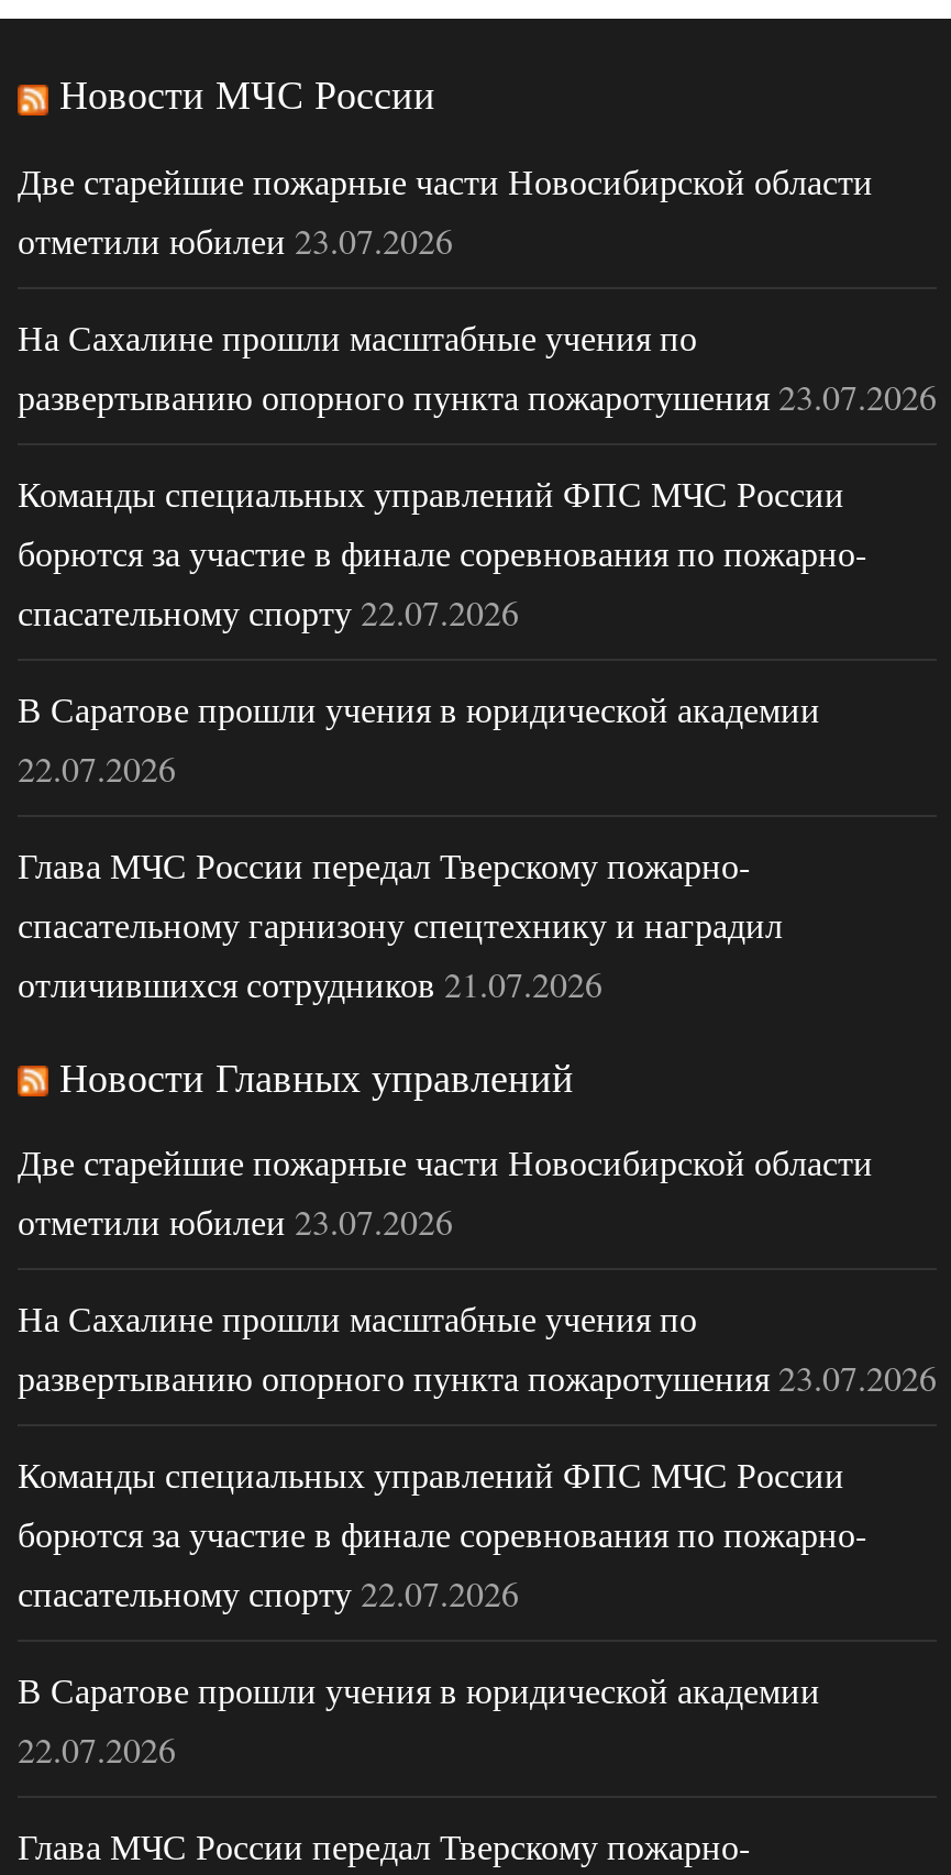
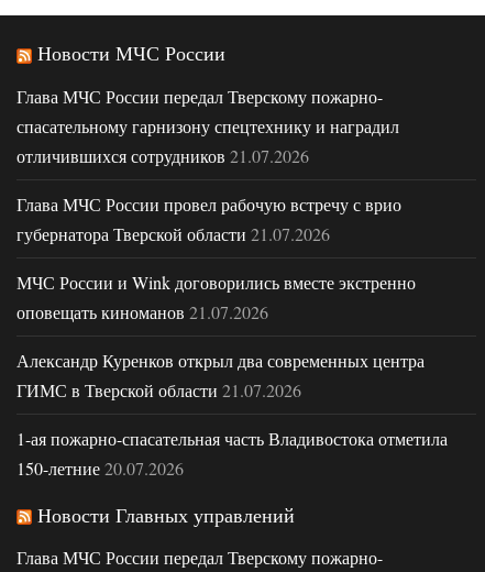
- Две старейшие пожарные части Новосибирской области
- отметили юбилеи 23.07.2026
- На Сахалине прошли масштабные учения по
- развертыванию опорного пункта пожаротушения 23.07.2026
- Команды специальных управлений ФПС МЧС России
- борются за участие в финале соревнования по пожарно-
- спасательному спорту 22.07.2026
- В Саратове прошли учения в юридической академии
- 22.07.2026

+ Глава МЧС России провел рабочую встречу с врио
+ губернатора Тверской области 21.07.2026
+ МЧС России и Wink договорились вместе экстренно
+ оповещать киноманов 21.07.2026
+ Александр Куренков открыл два современных центра
+ ГИМС в Тверской области 21.07.2026
+ 1-ая пожарно-спасательная часть Владивостока отметила
+ 150-летние 20.07.2026

- Две старейшие пожарные части Новосибирской области
- отметили юбилеи 23.07.2026
- На Сахалине прошли масштабные учения по
- развертыванию опорного пункта пожаротушения 23.07.2026
- Команды специальных управлений ФПС МЧС России
- борются за участие в финале соревнования по пожарно-
- спасательному спорту 22.07.2026
- В Саратове прошли учения в юридической академии
- 22.07.2026
